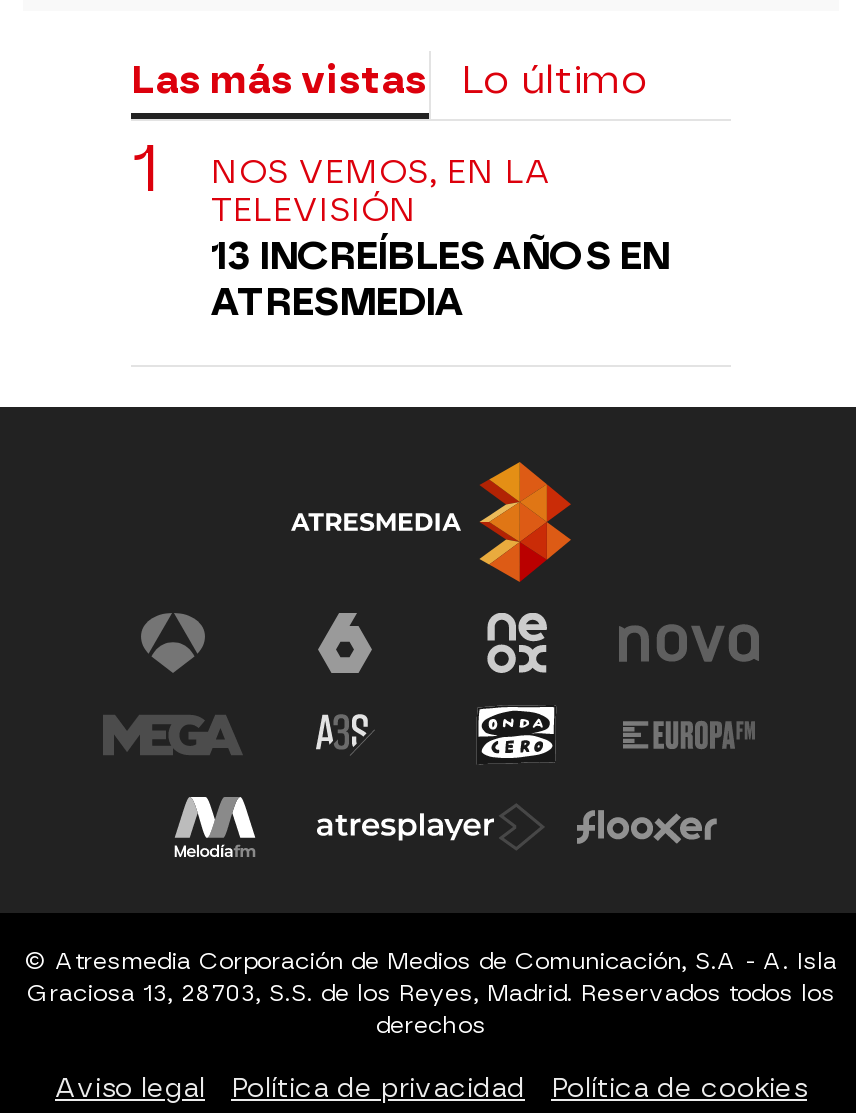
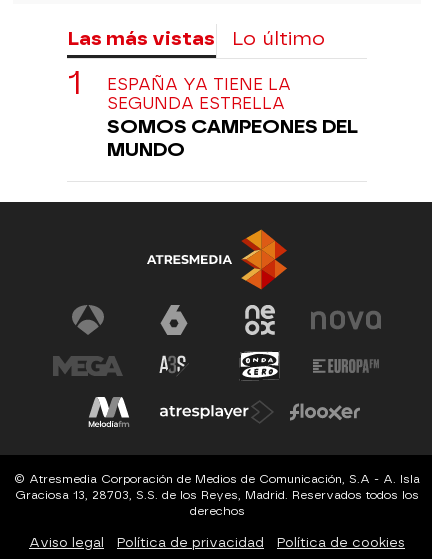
- NOS VEMOS, EN LA
- TELEVISIÓN
- 13 INCREÍBLES AÑOS EN
- ATRESMEDIA
+ ESPAÑA YA TIENE LA
+ SEGUNDA ESTRELLA
+ SOMOS CAMPEONES DEL
+ MUNDO
